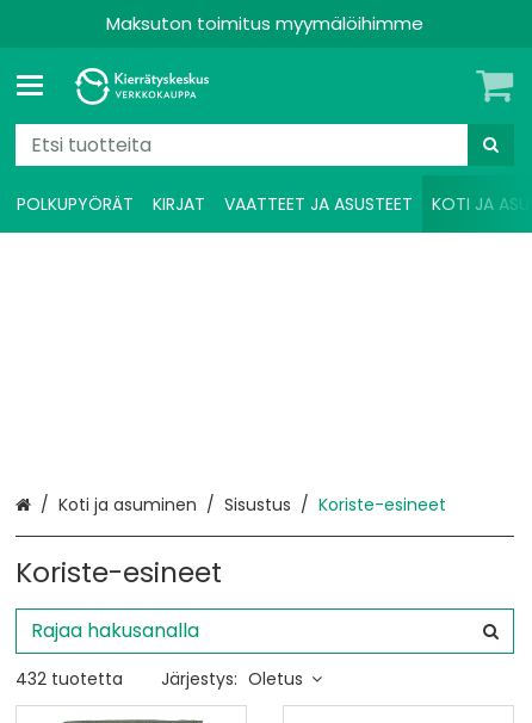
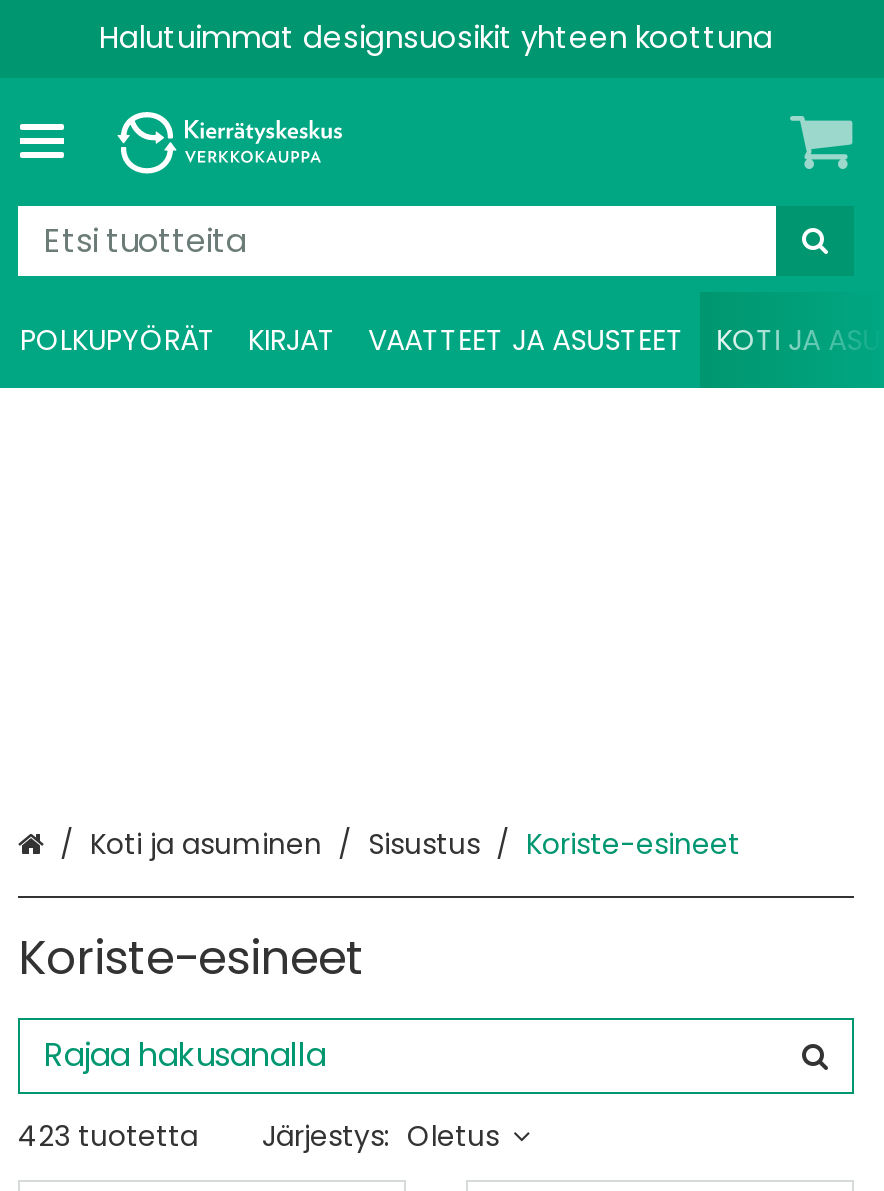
- Maksuton toimitus myymälöihimme
+ Halutuimmat designsuosikit yhteen koottuna

- 432 tuotetta Järjestys: Oletus
+ 423 tuotetta Järjestys: Oletus
